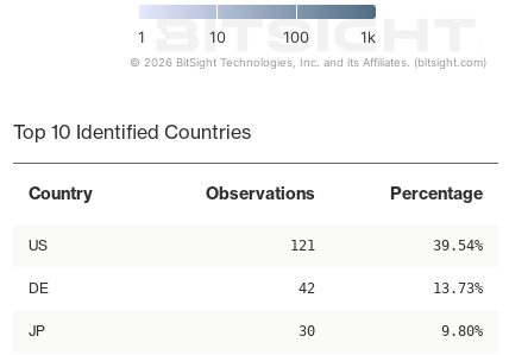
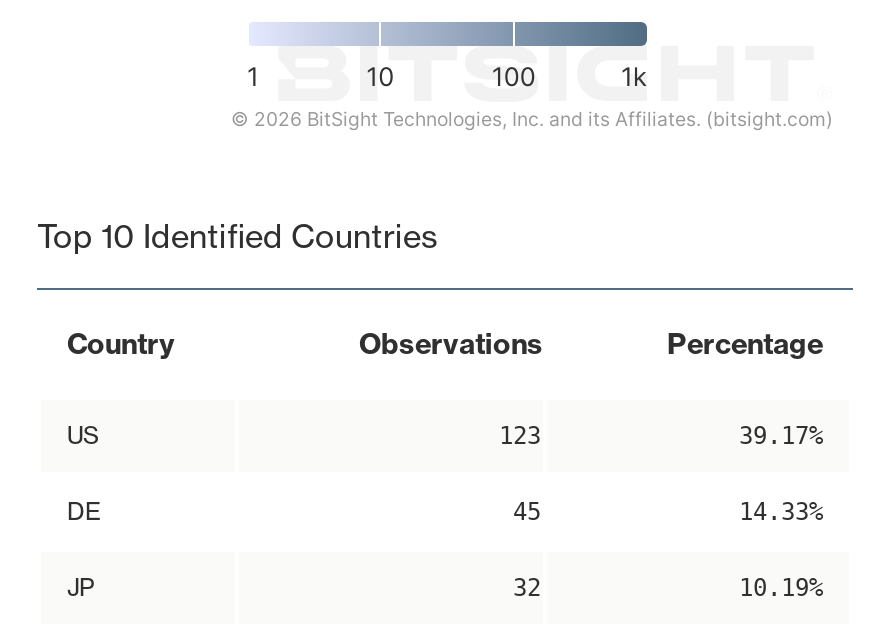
- 121
+ 123

- 39.54%
+ 39.17%

- 42
+ 45

- 13.73%
+ 14.33%

- 30
+ 32

- 9.80%
+ 10.19%
